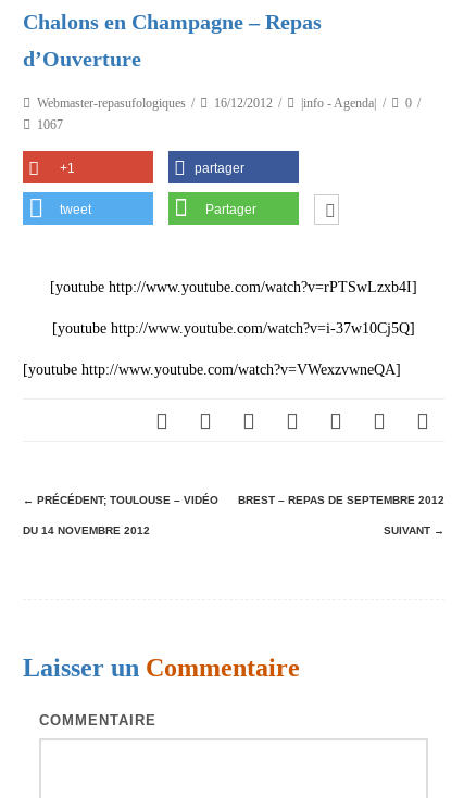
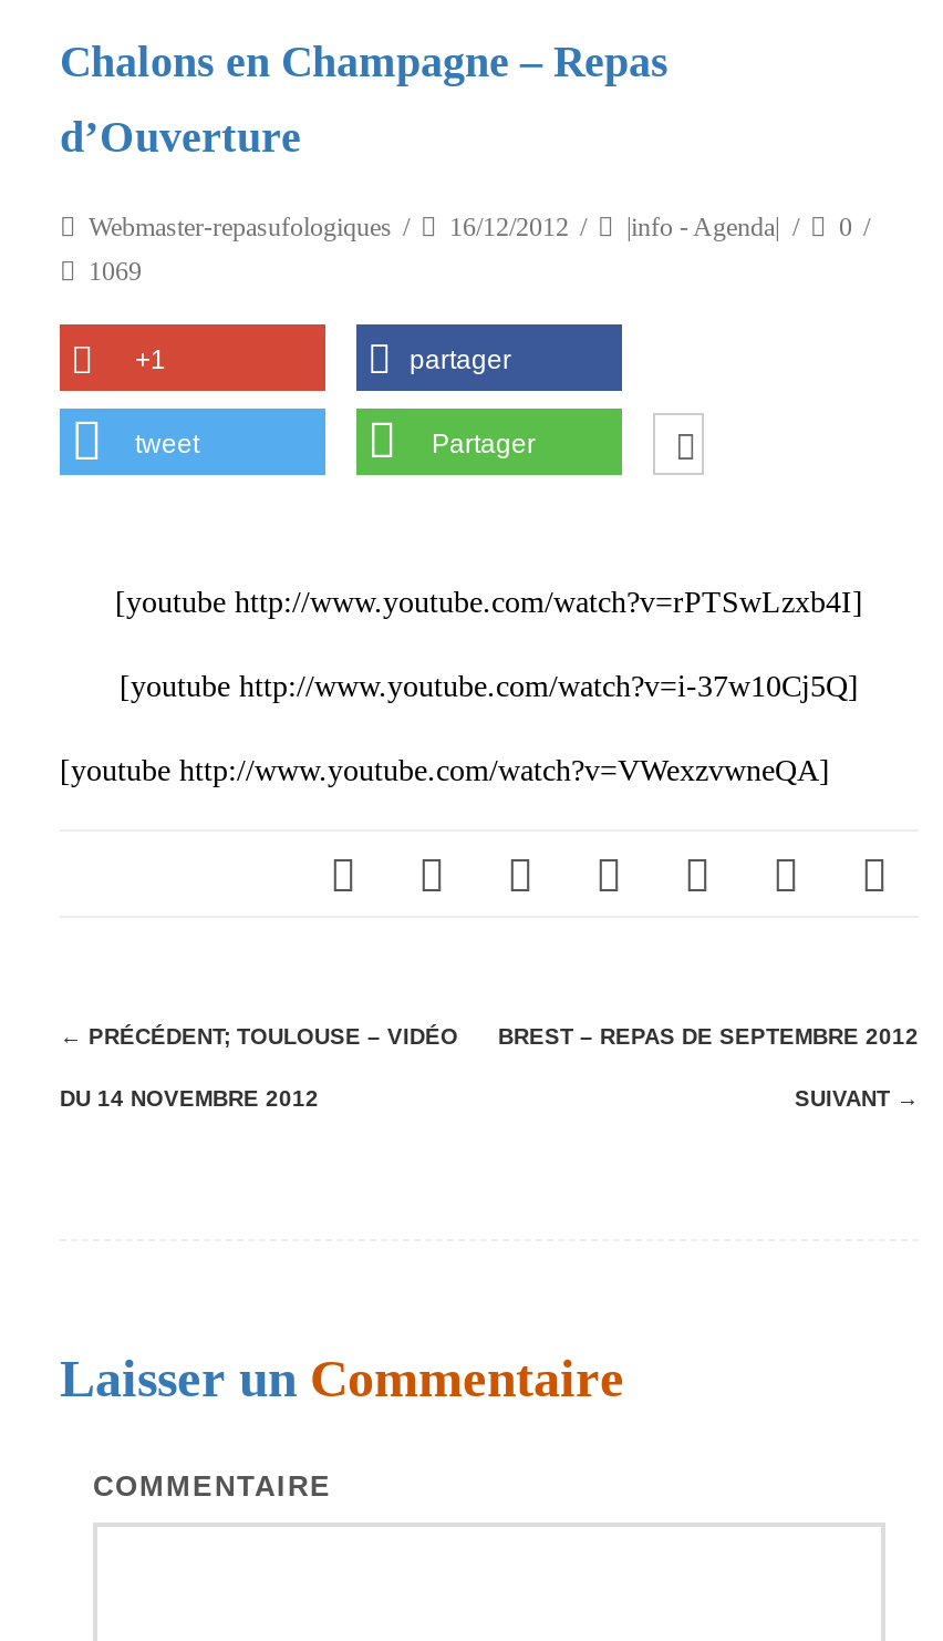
- 1067
+ 1069
